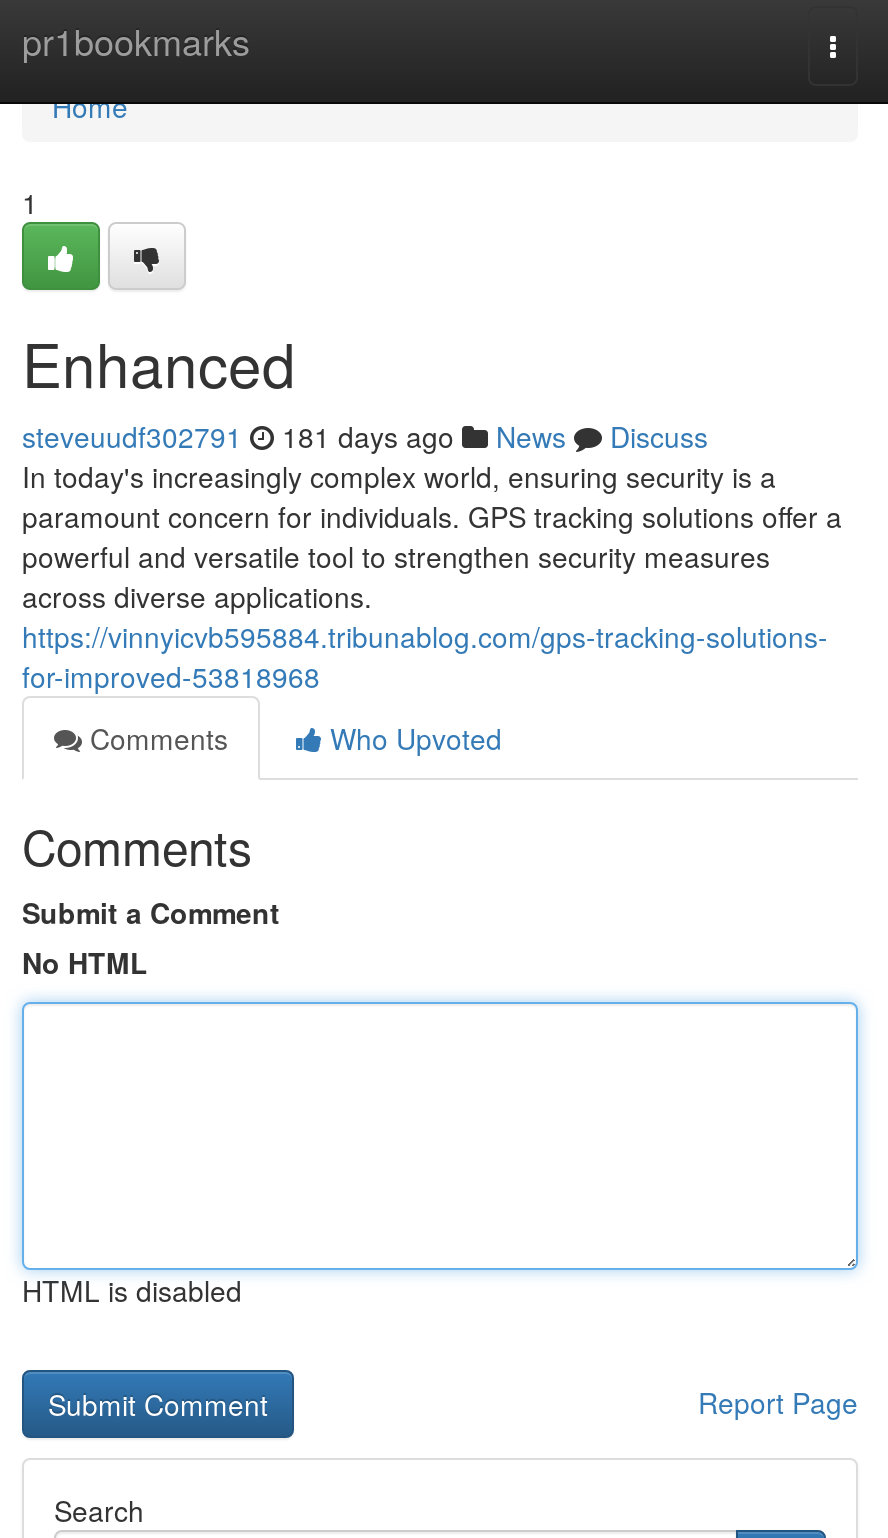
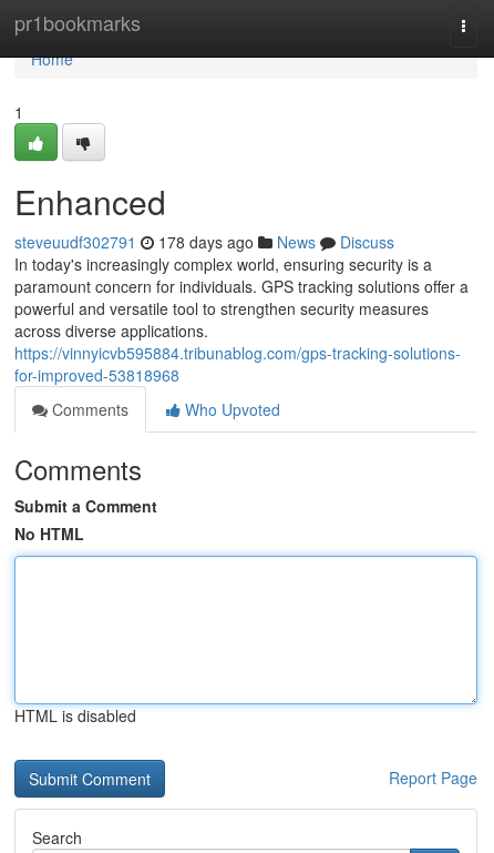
- steveuudf302791 181 days ago News Discuss
+ steveuudf302791 178 days ago News Discuss
